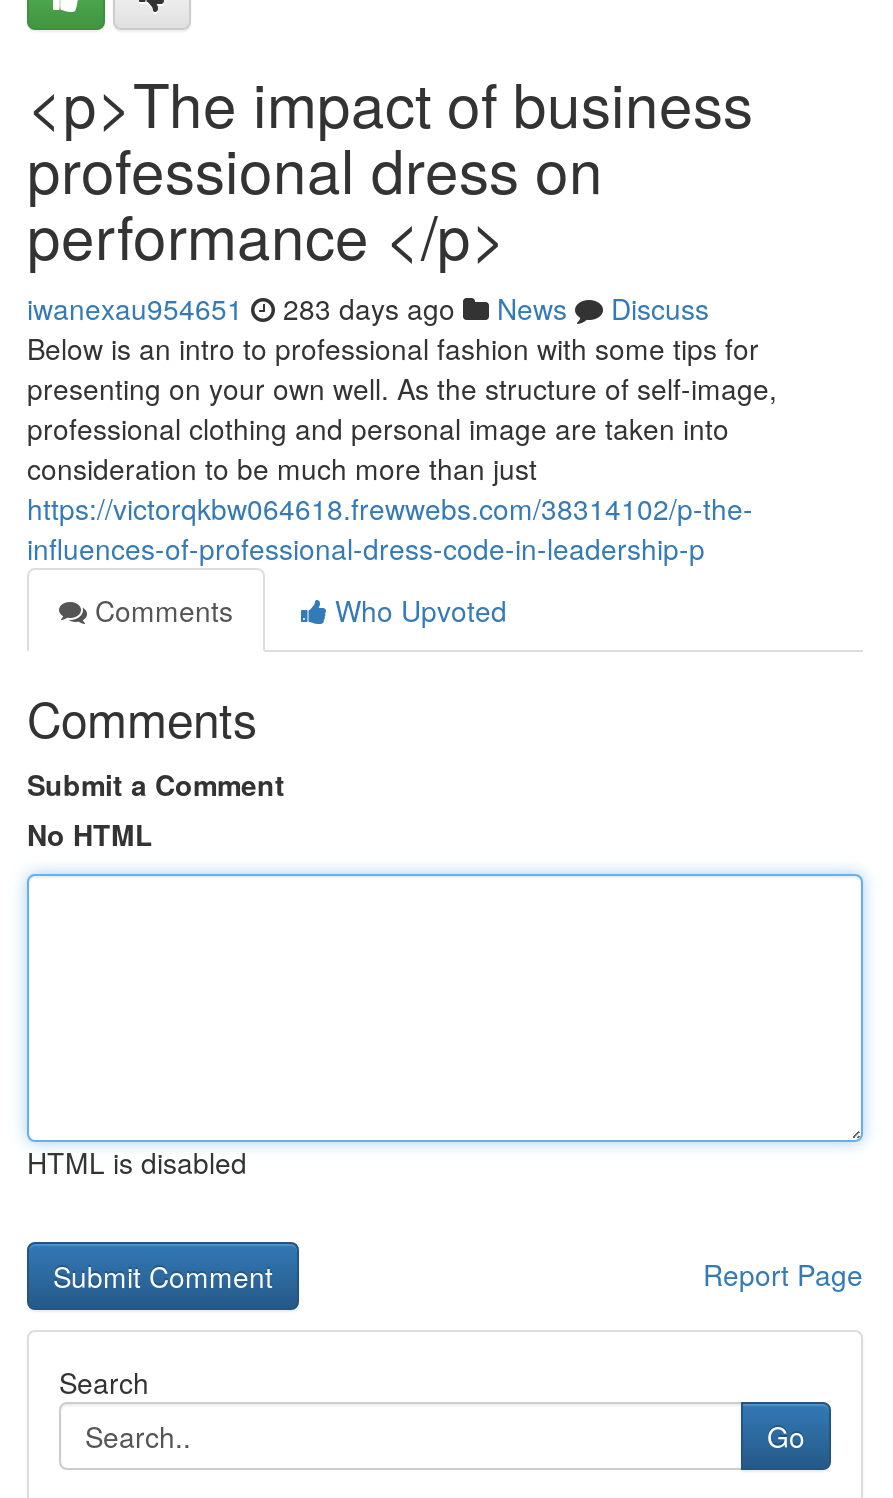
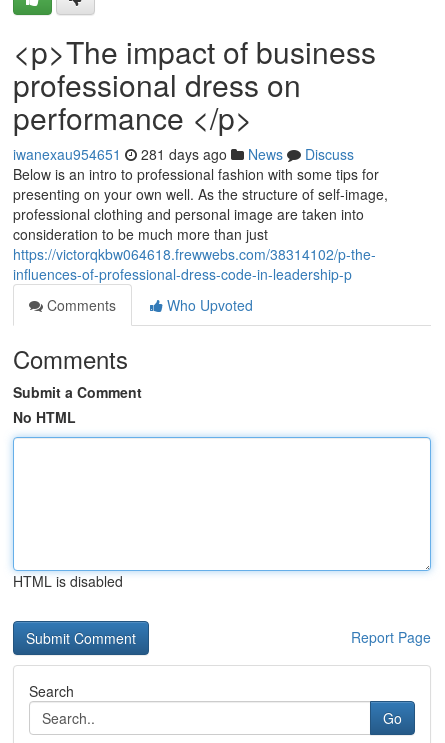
- iwanexau954651 283 days ago News Discuss
+ iwanexau954651 281 days ago News Discuss
